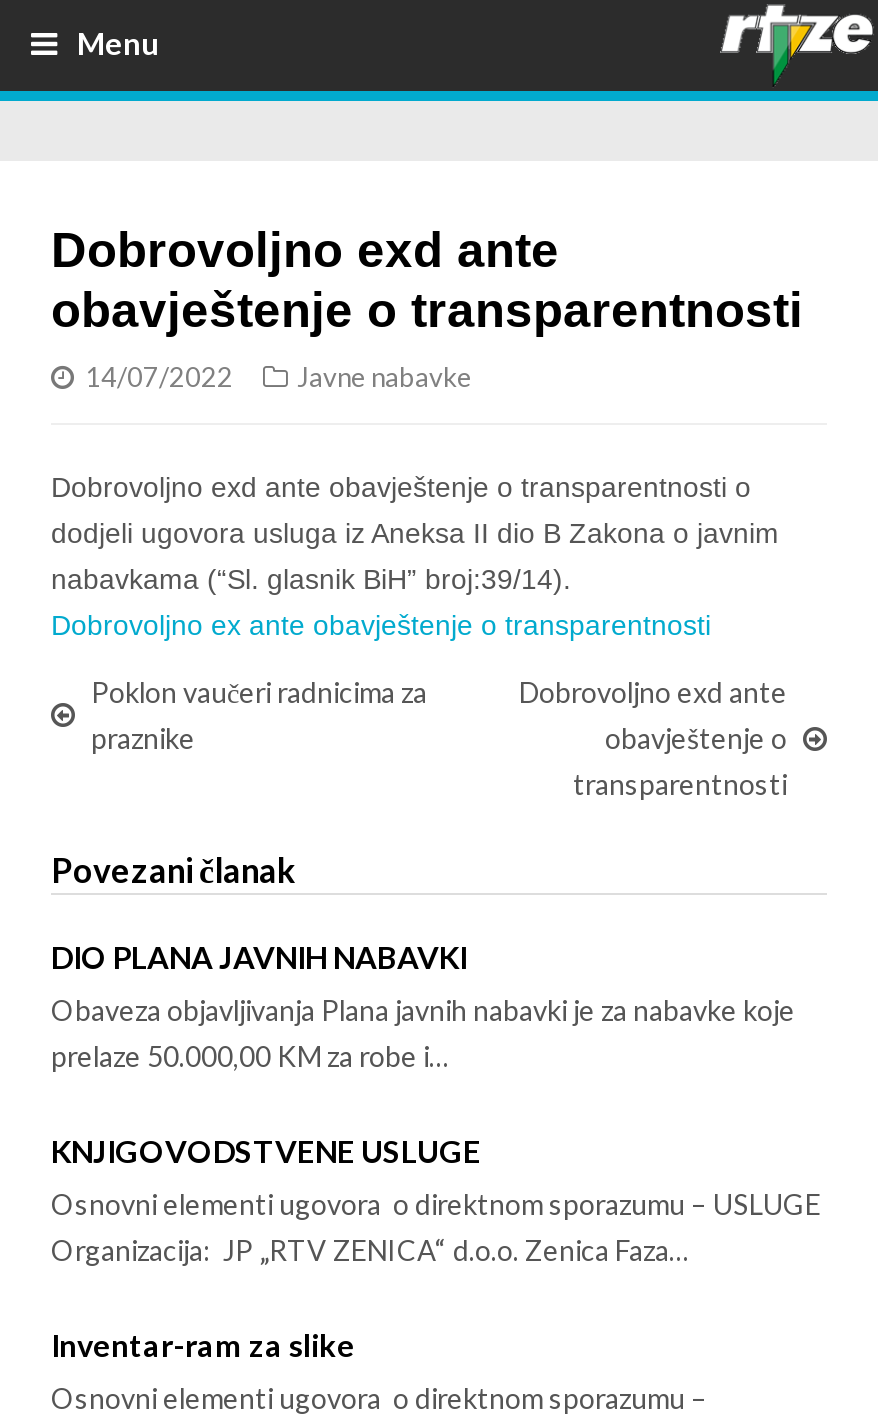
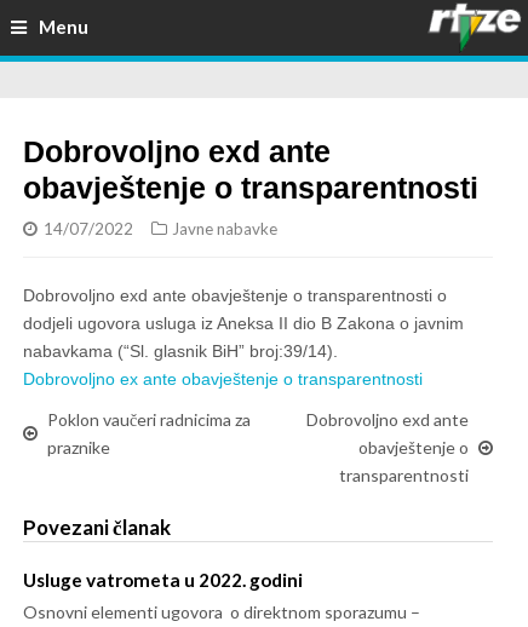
- DIO PLANA JAVNIH NABAVKI
- Obaveza objavljivanja Plana javnih nabavki je za nabavke koje
- prelaze 50.000,00 KM za robe i…
- KNJIGOVODSTVENE USLUGE
- Osnovni elementi ugovora o direktnom sporazumu – USLUGE
- Organizacija: JP „RTV ZENICA“ d.o.o. Zenica Faza…
- Inventar-ram za slike
+ Usluge vatrometa u 2022. godini
